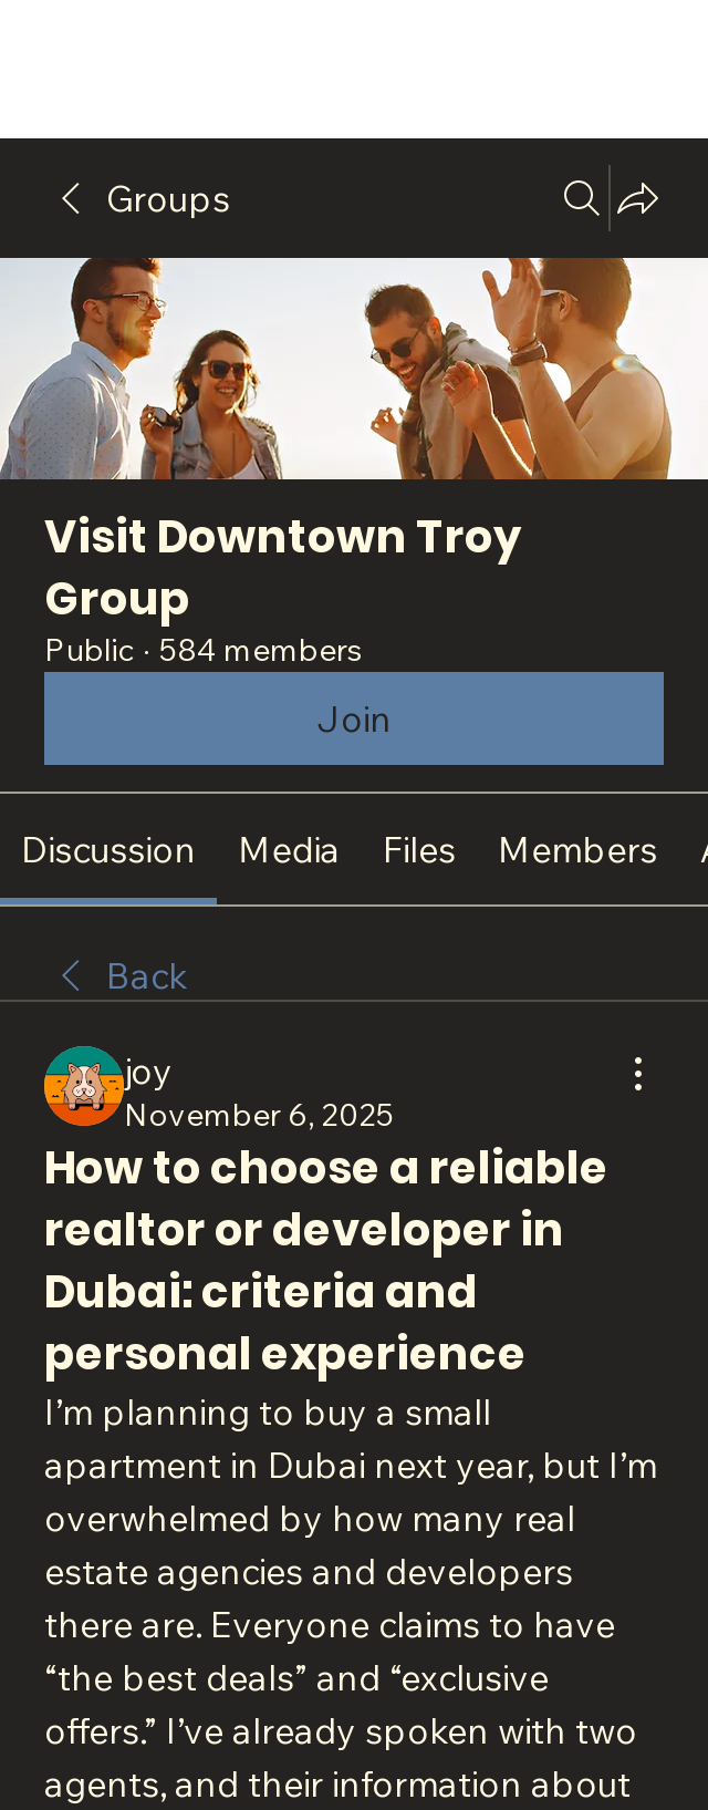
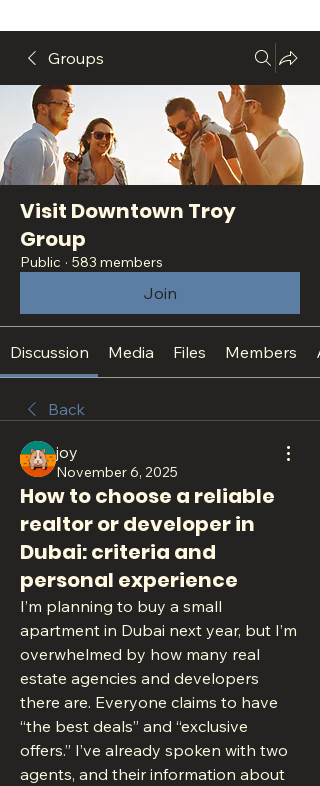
- Public · 584 members
+ Public · 583 members
